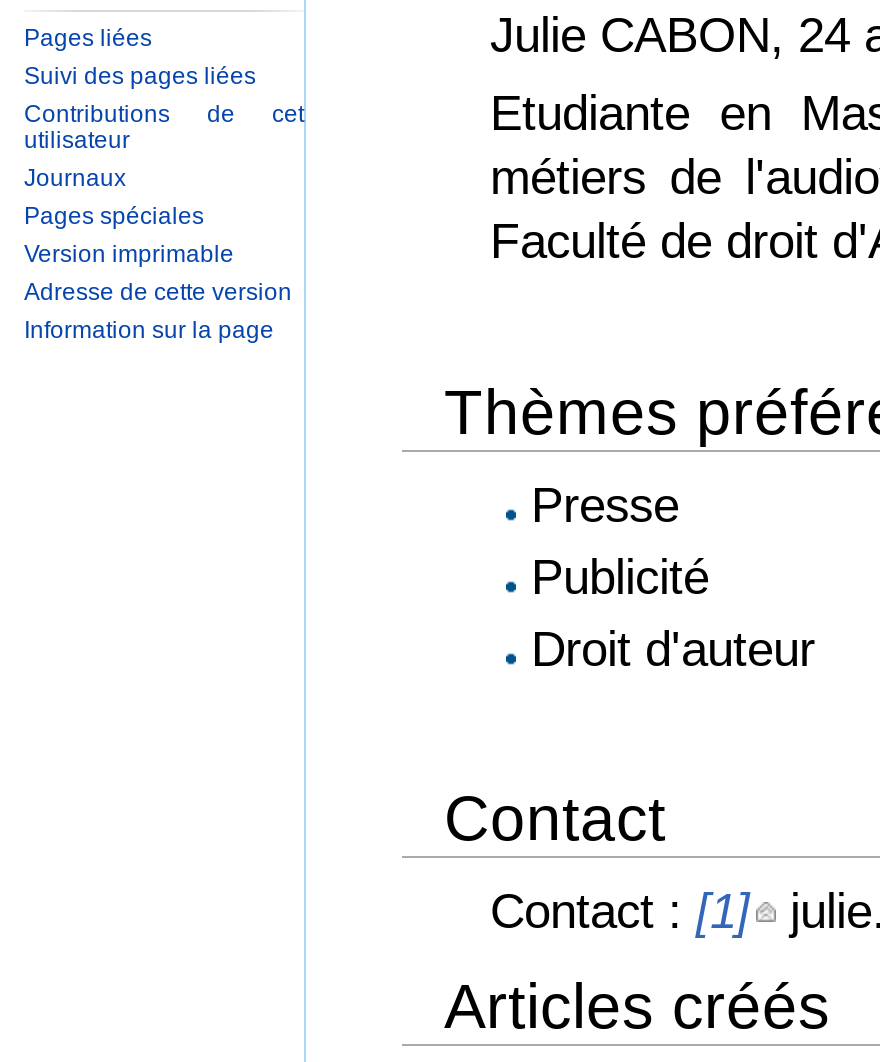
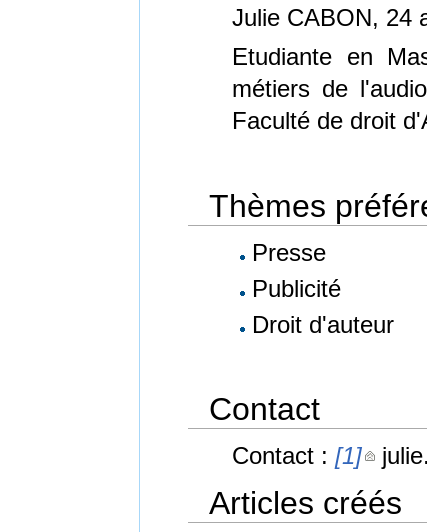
- Pages liées
- Suivi des pages liées
- Contributions de cet
- utilisateur
- Journaux
- Pages spéciales
- Version imprimable
- Adresse de cette version
- Information sur la page
